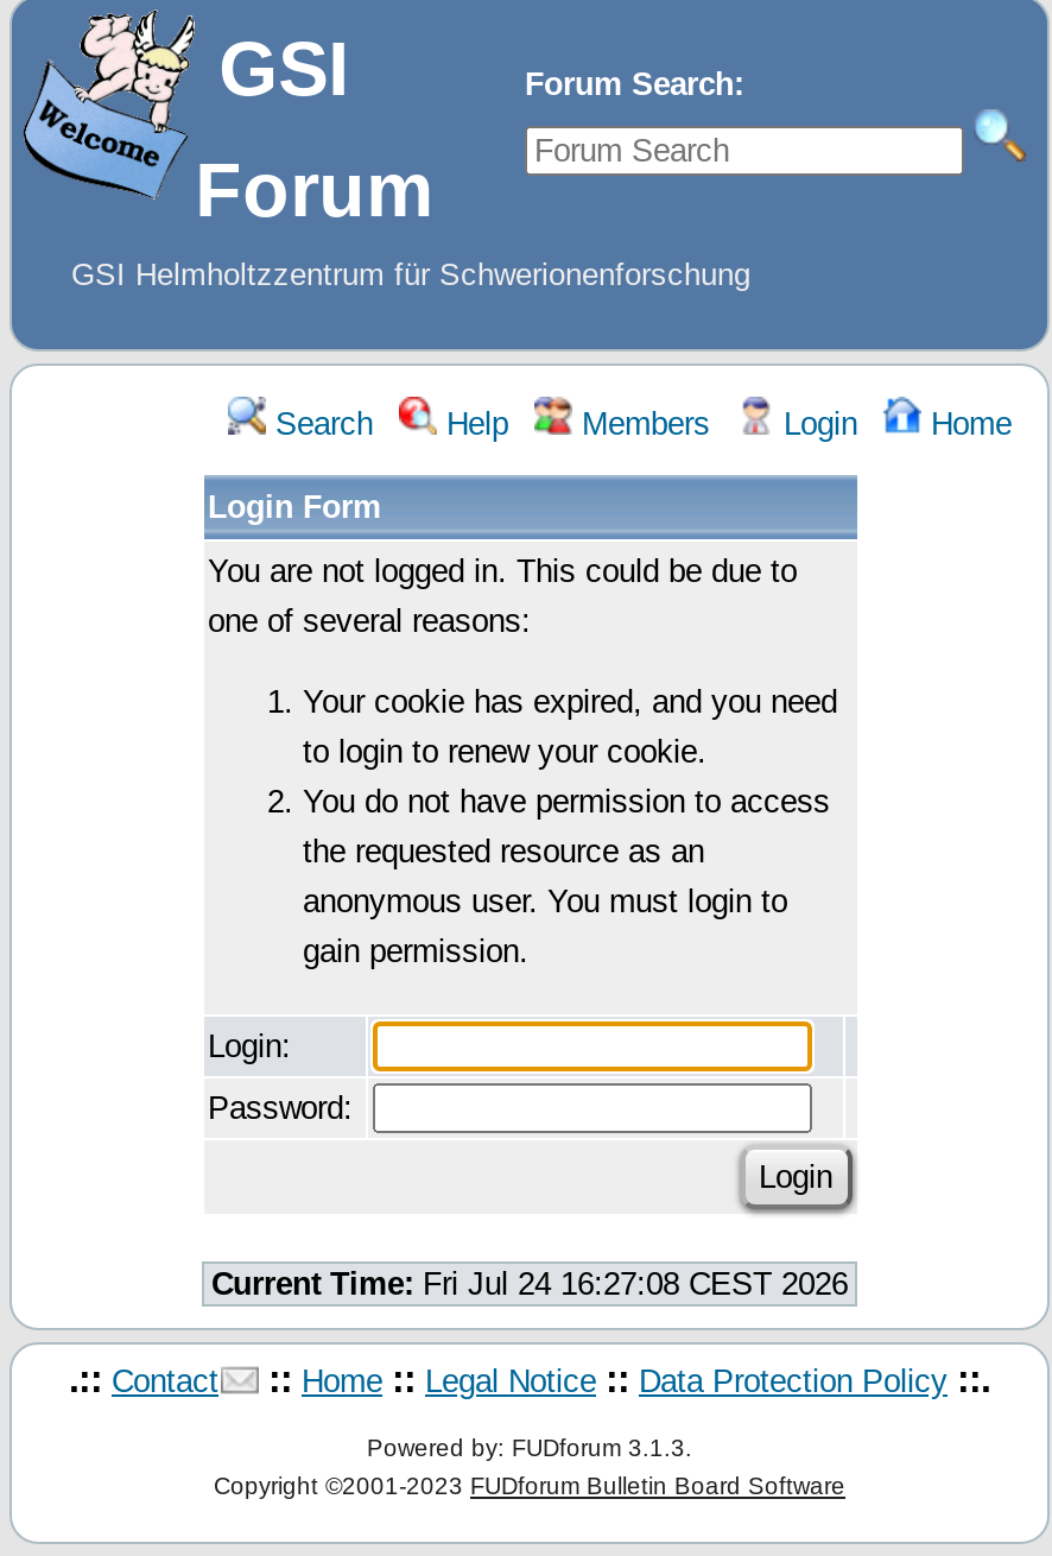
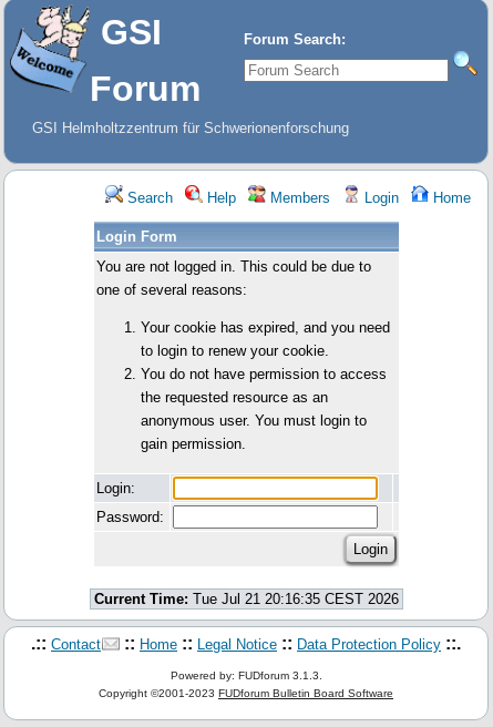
- Current Time: Fri Jul 24 16:27:08 CEST 2026
+ Current Time: Tue Jul 21 20:16:35 CEST 2026
